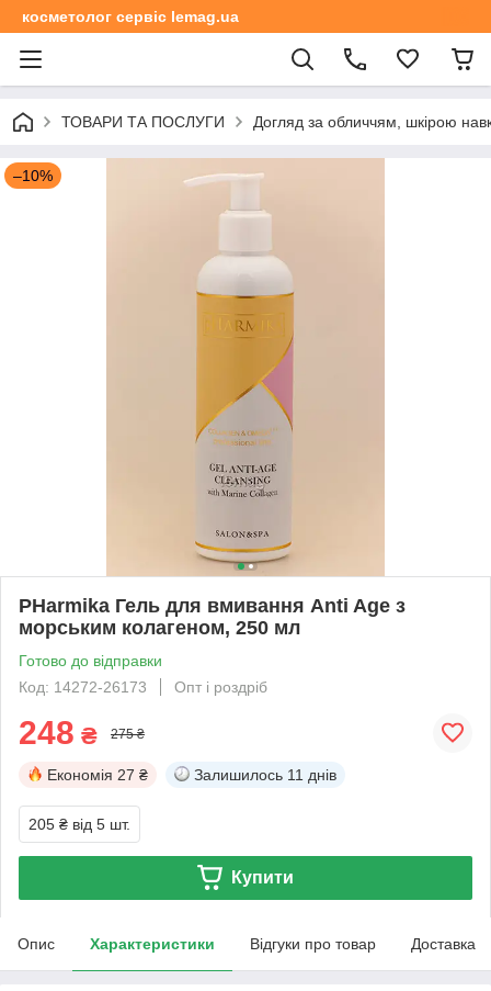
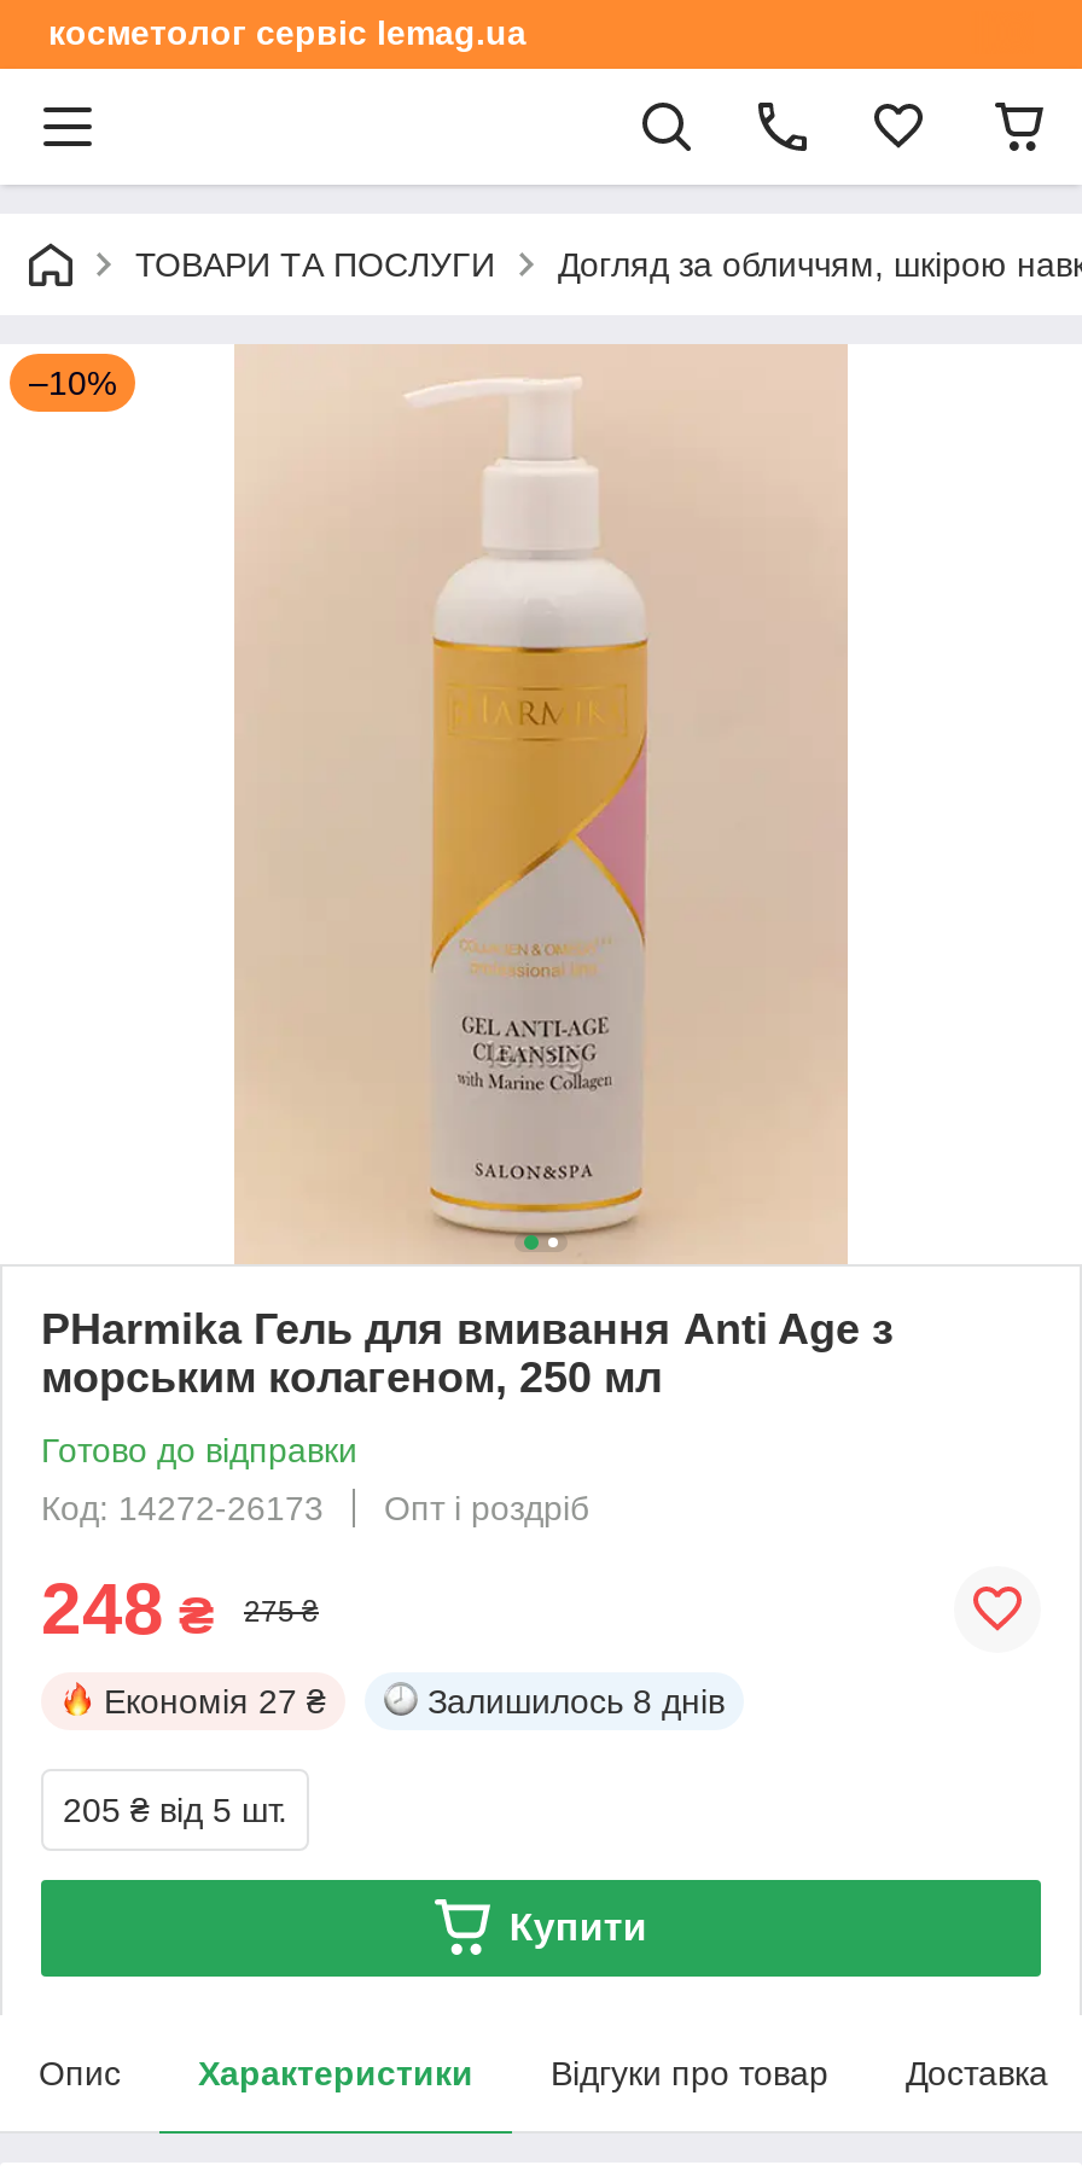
- Залишилось 11 днів
+ Залишилось 8 днів
